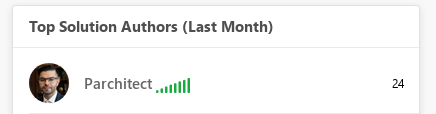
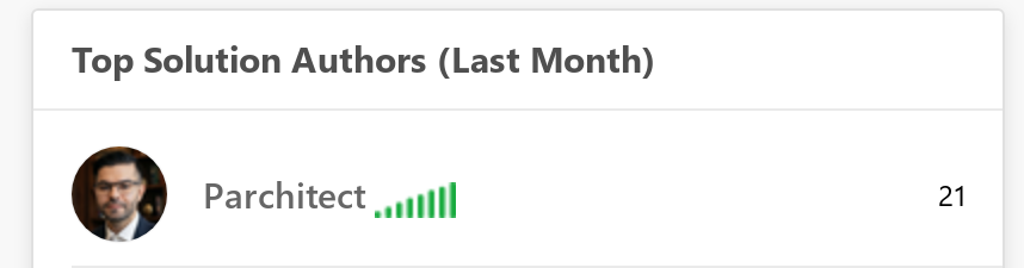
- 24
+ 21
